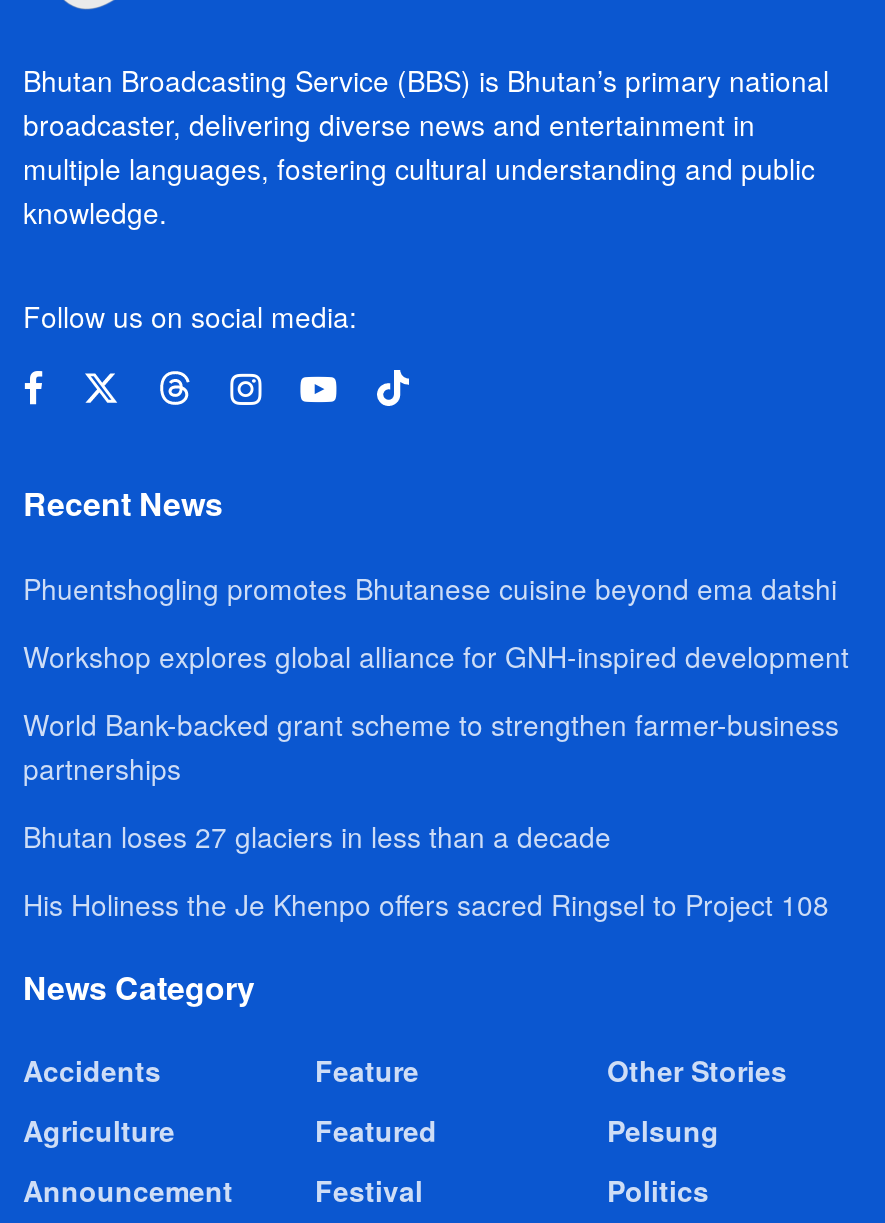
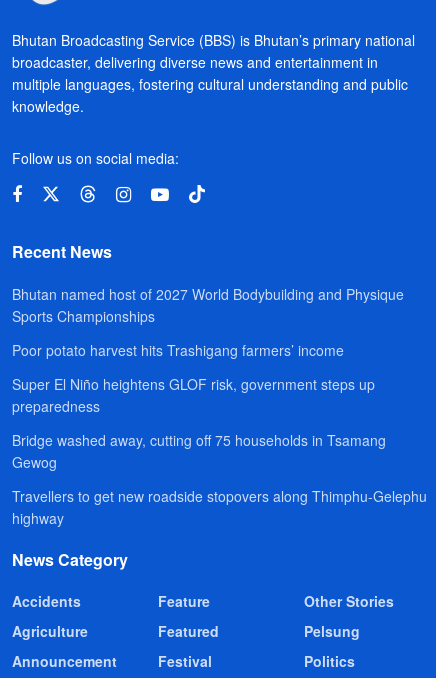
- Phuentshogling promotes Bhutanese cuisine beyond ema datshi
+ Bhutan named host of 2027 World Bodybuilding and Physique
+ Sports Championships

- Workshop explores global alliance for GNH-inspired development
+ Poor potato harvest hits Trashigang farmers’ income

- World Bank-backed grant scheme to strengthen farmer-business
- partnerships
+ Super El Niño heightens GLOF risk, government steps up
+ preparedness

- Bhutan loses 27 glaciers in less than a decade
+ Bridge washed away, cutting off 75 households in Tsamang
+ Gewog

- His Holiness the Je Khenpo offers sacred Ringsel to Project 108
+ Travellers to get new roadside stopovers along Thimphu-Gelephu
+ highway
